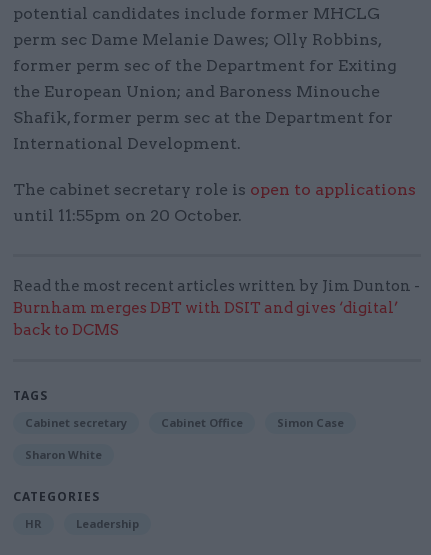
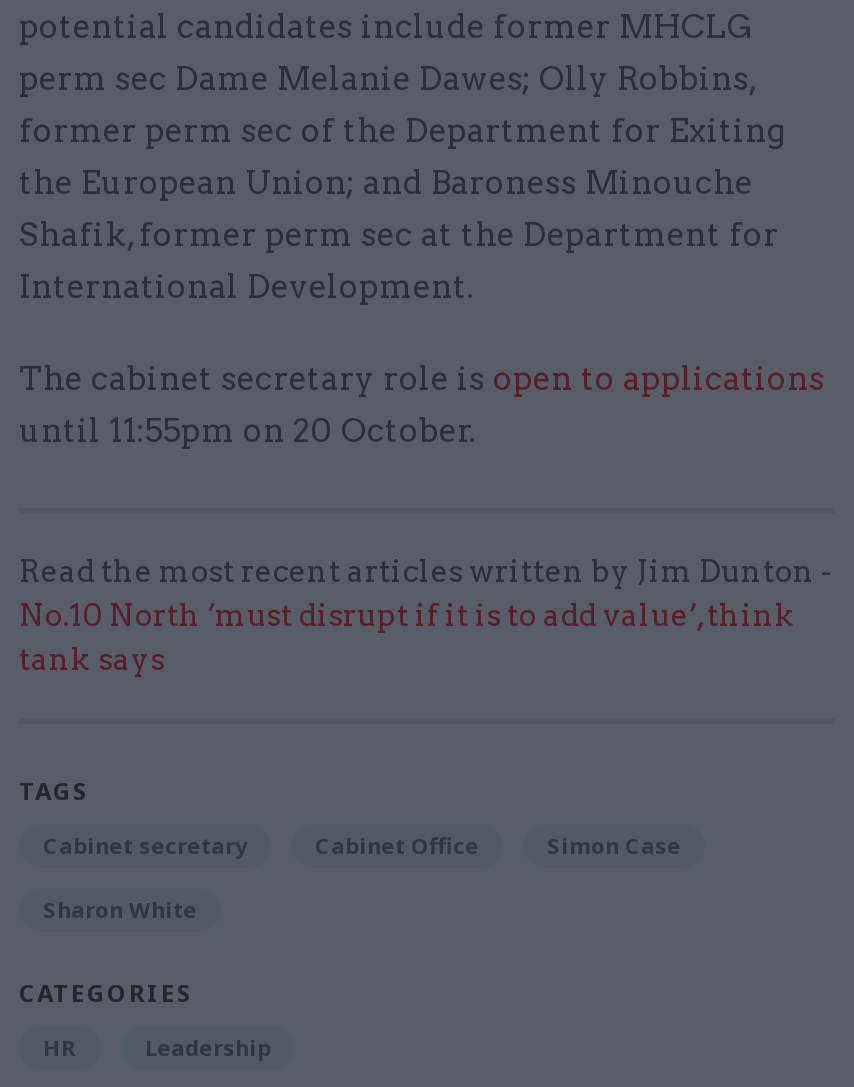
- Burnham merges DBT with DSIT and gives ‘digital’
- back to DCMS
+ No.10 North ‘must disrupt if it is to add value’, think
+ tank says
